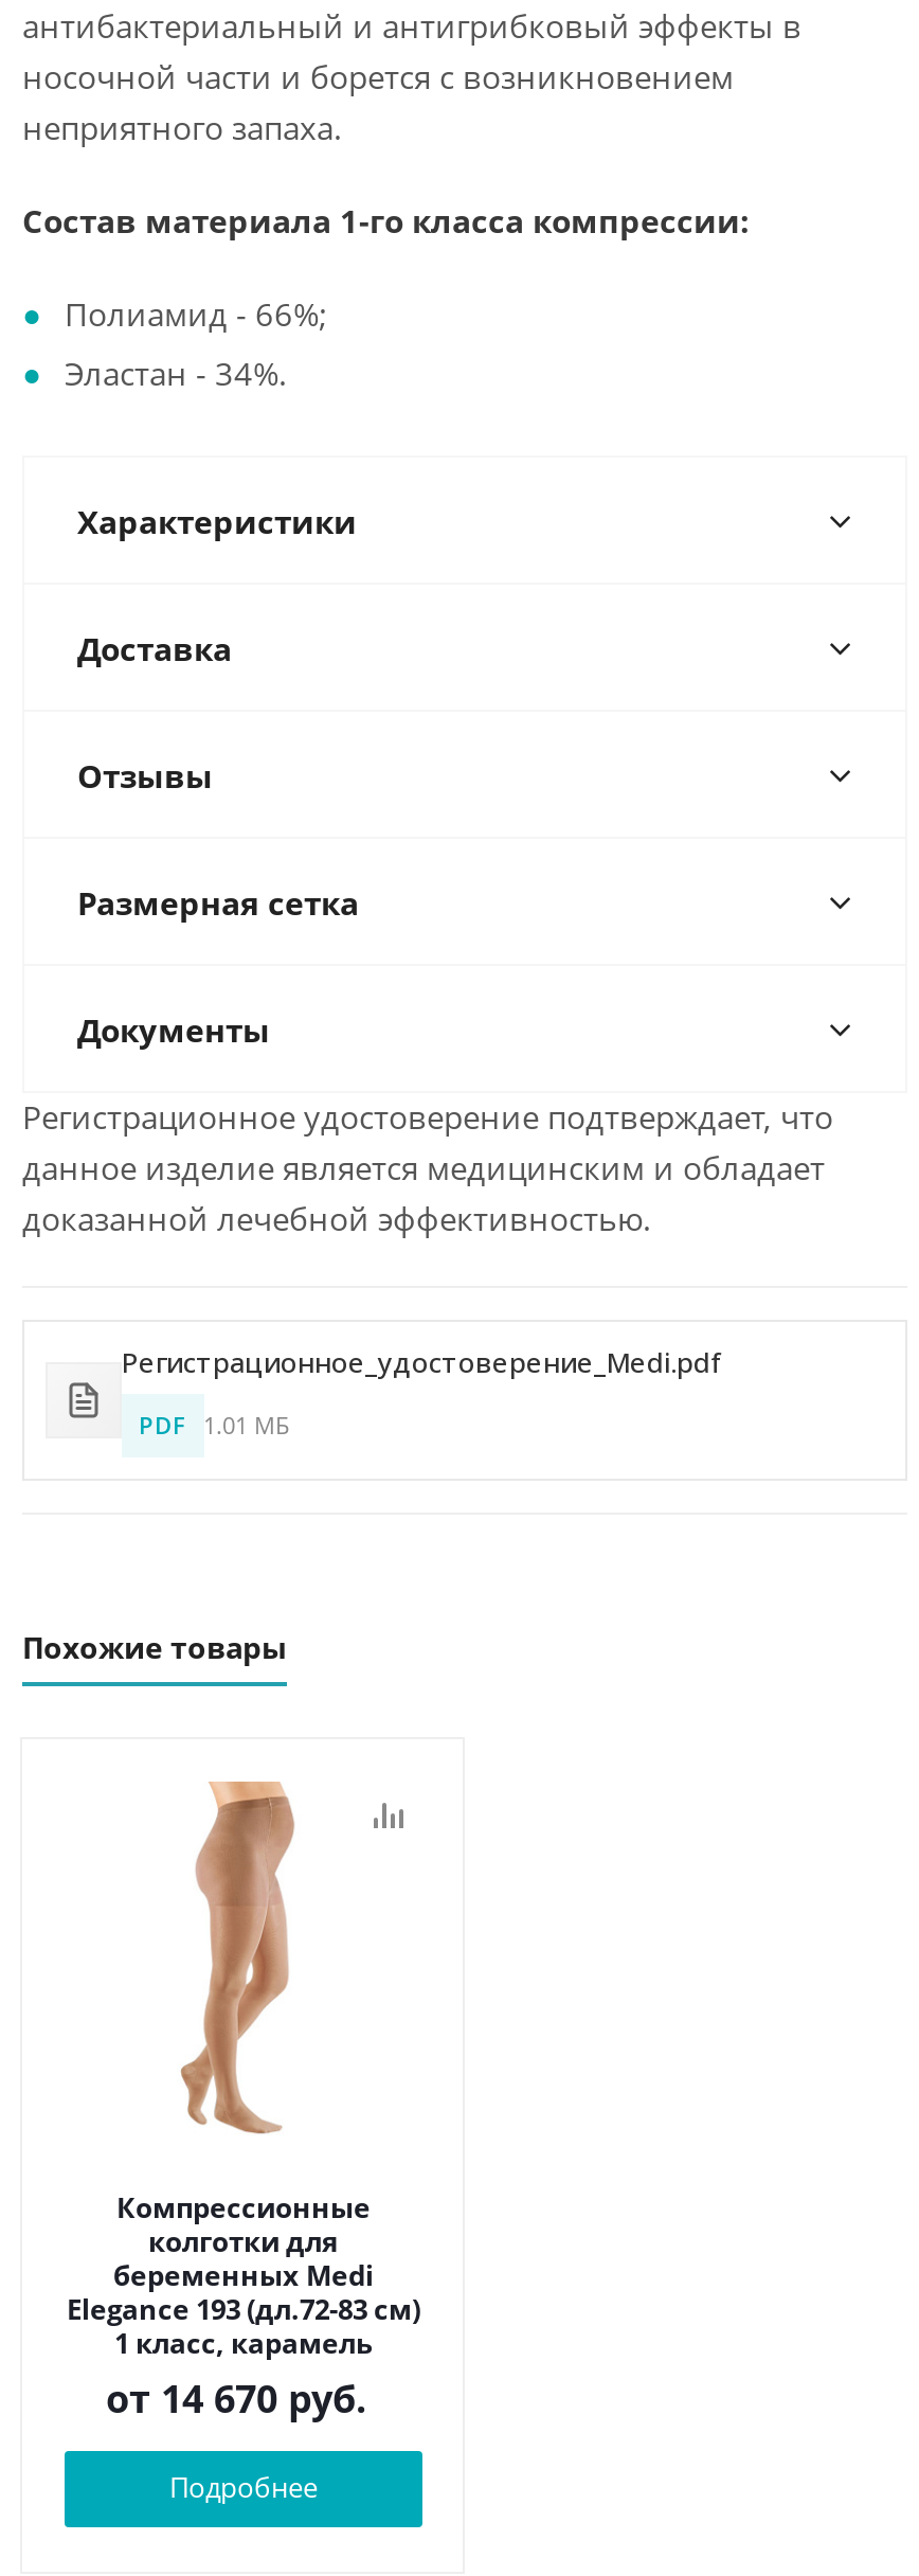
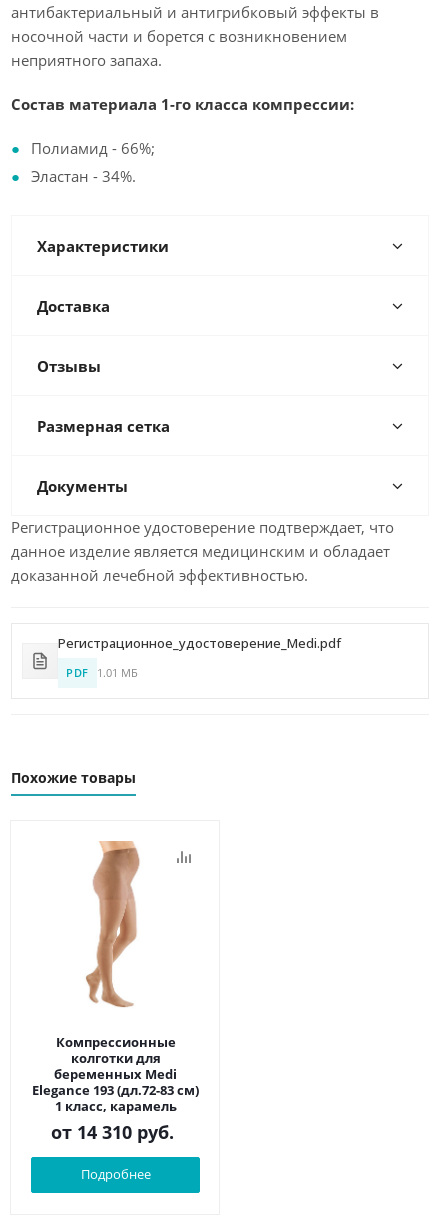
- от 14 670 руб.
+ от 14 310 руб.
